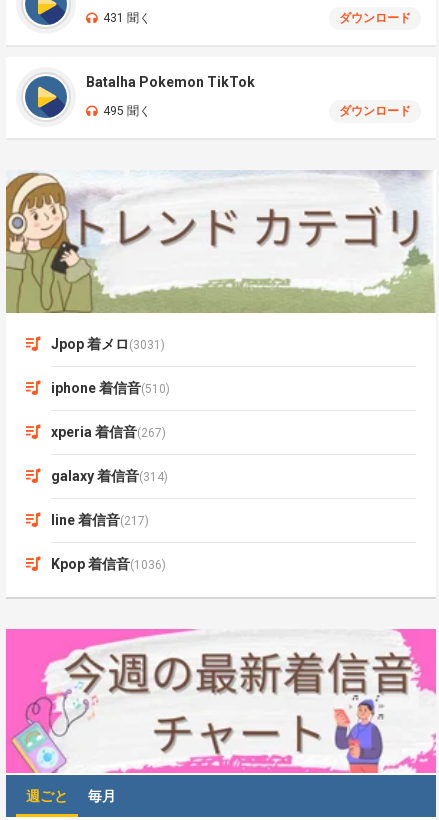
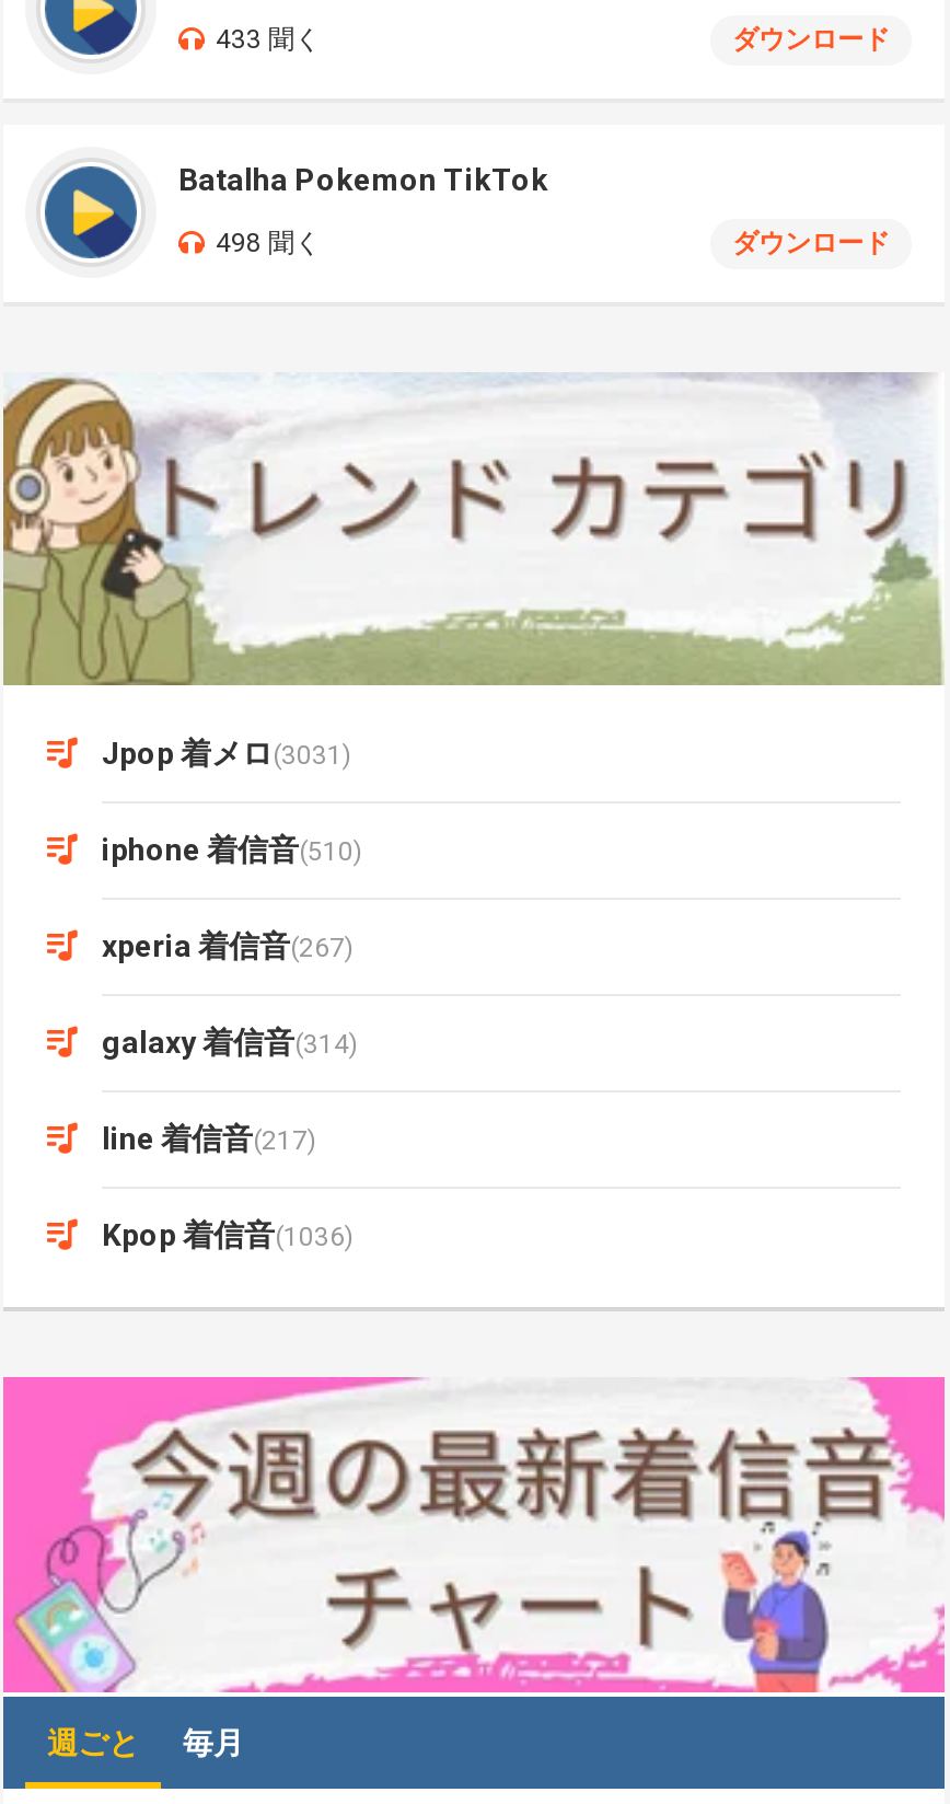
- 431 聞く
+ 433 聞く

- 495 聞く
+ 498 聞く
